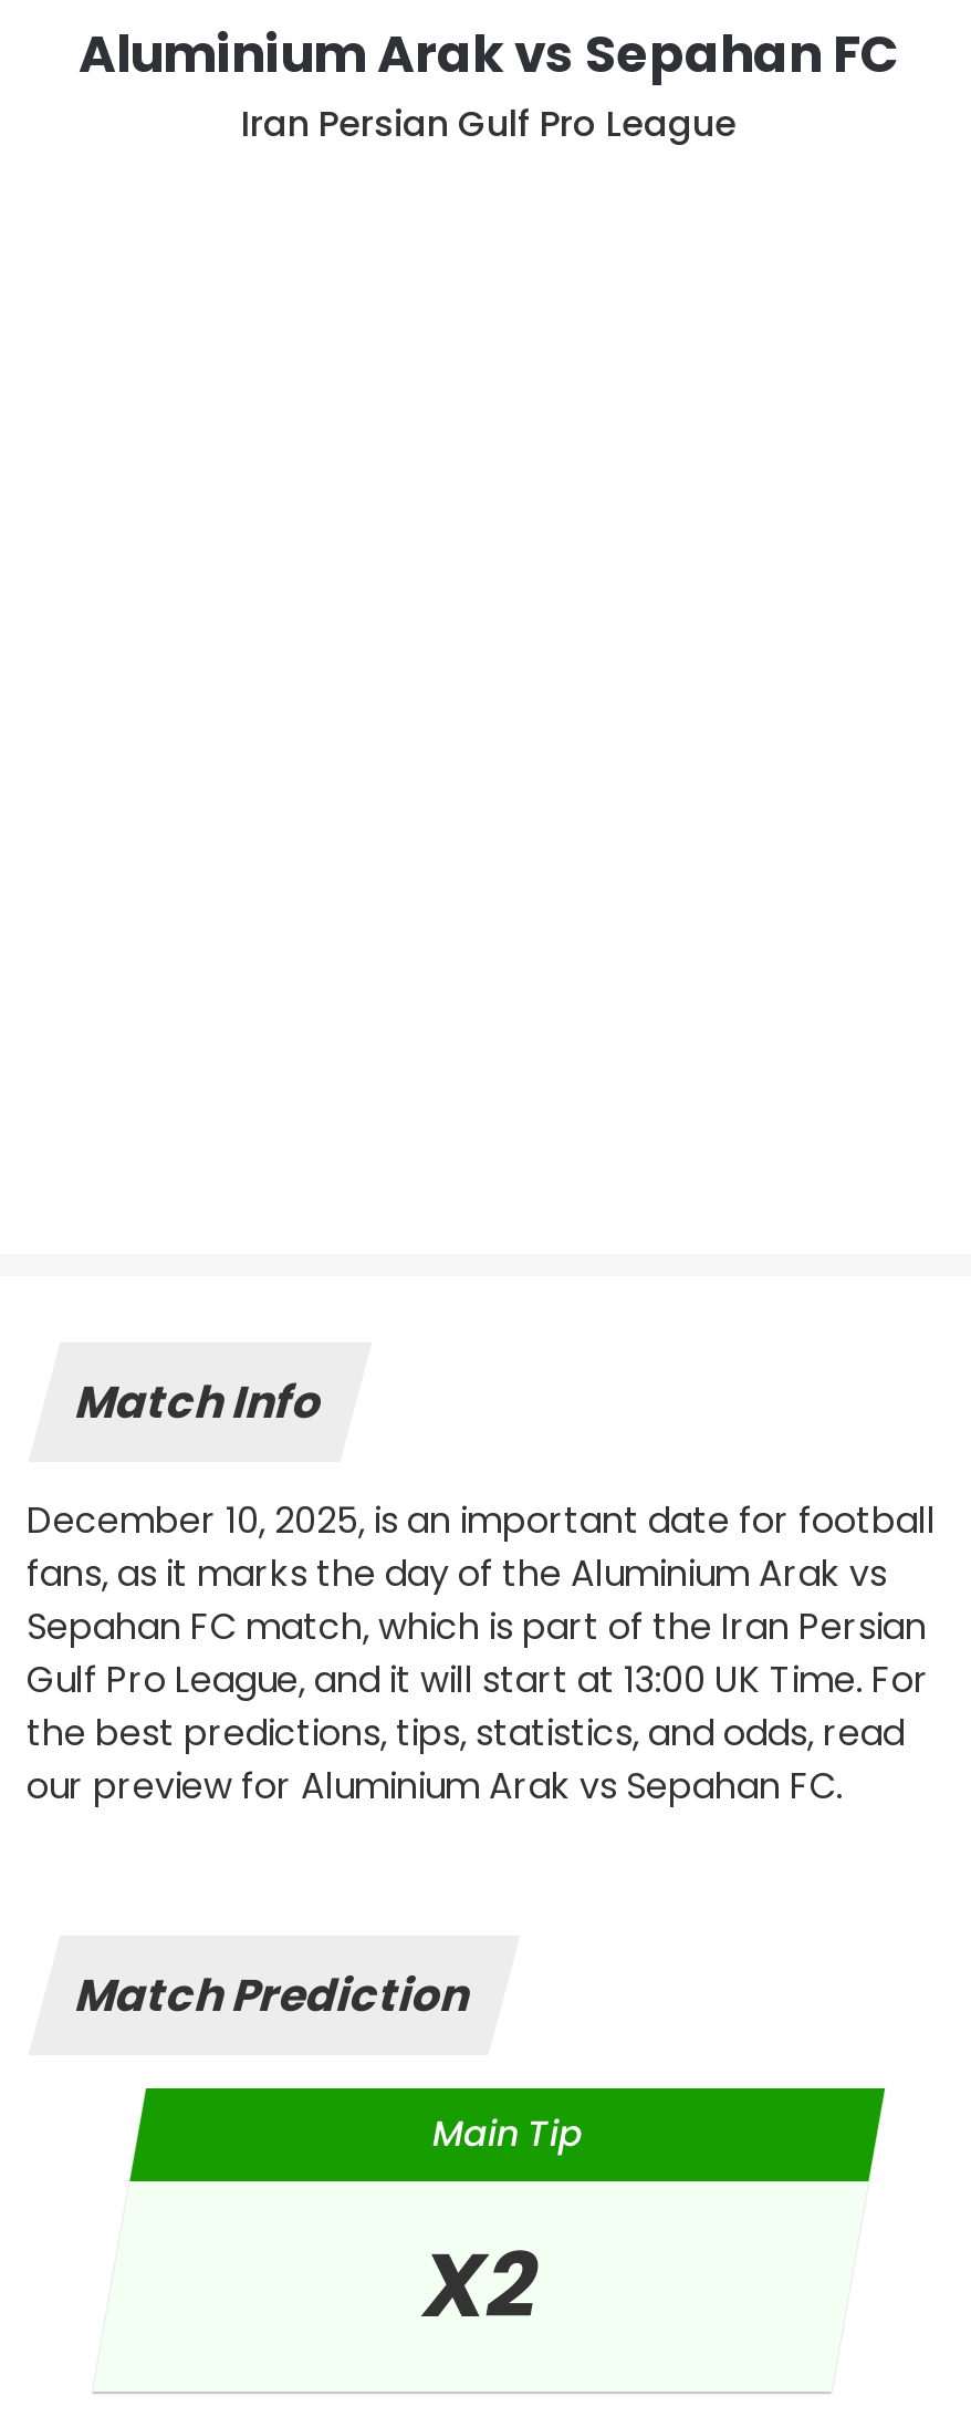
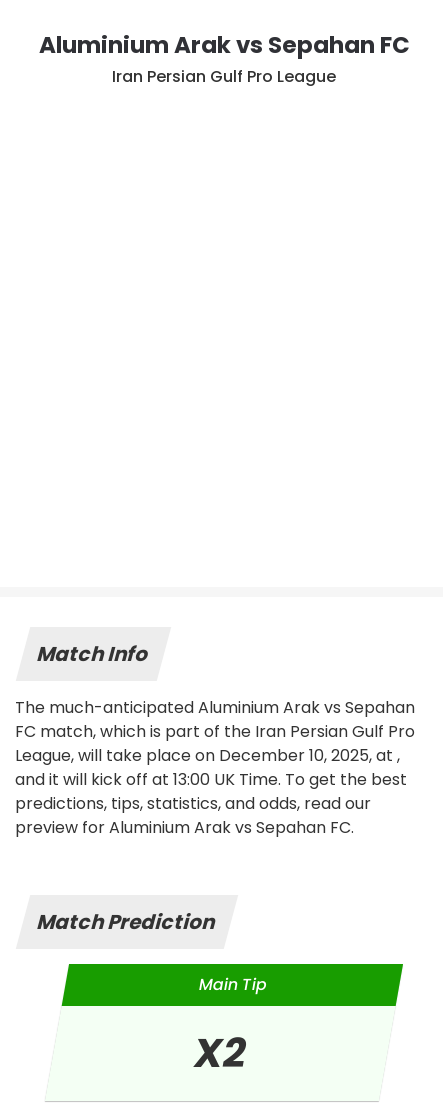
- December 10, 2025, is an important date for football
- fans, as it marks the day of the Aluminium Arak vs
- Sepahan FC match, which is part of the Iran Persian
- Gulf Pro League, and it will start at 13:00 UK Time. For
- the best predictions, tips, statistics, and odds, read
- our preview for Aluminium Arak vs Sepahan FC.
+ The much-anticipated Aluminium Arak vs Sepahan
+ FC match, which is part of the Iran Persian Gulf Pro
+ League, will take place on December 10, 2025, at ,
+ and it will kick off at 13:00 UK Time. To get the best
+ predictions, tips, statistics, and odds, read our
+ preview for Aluminium Arak vs Sepahan FC.
